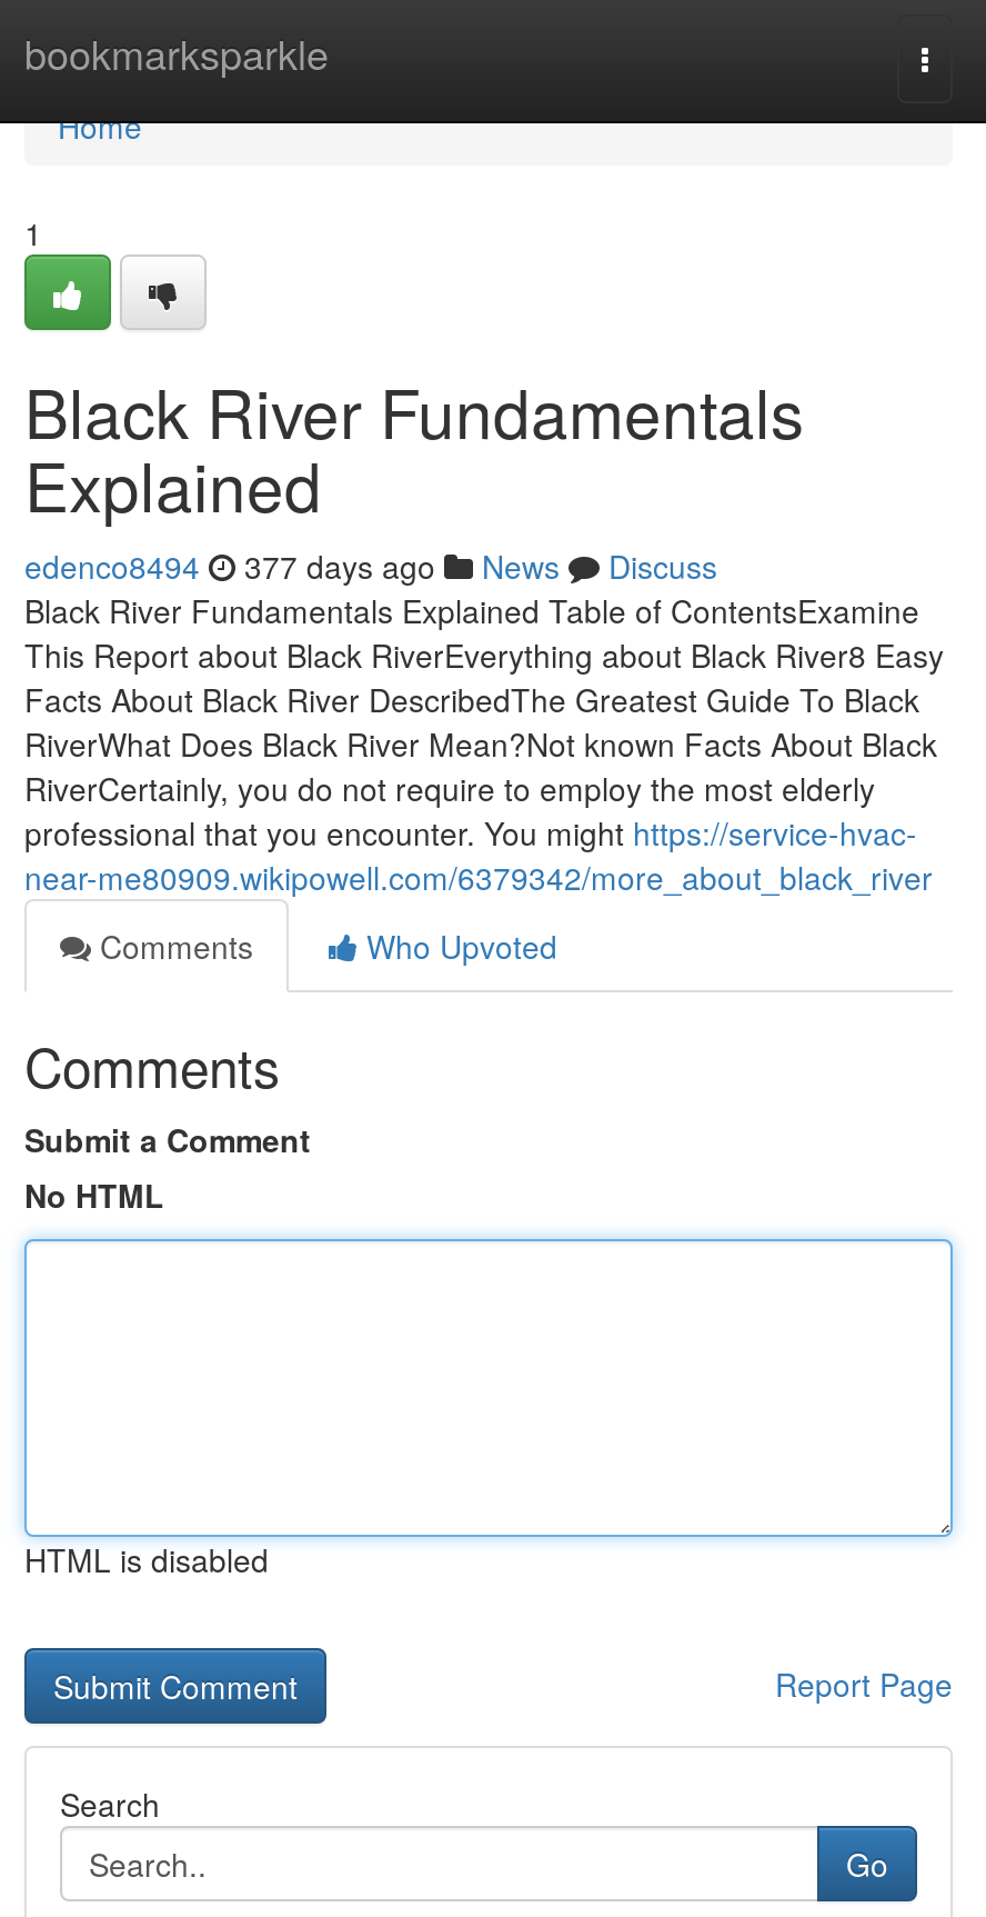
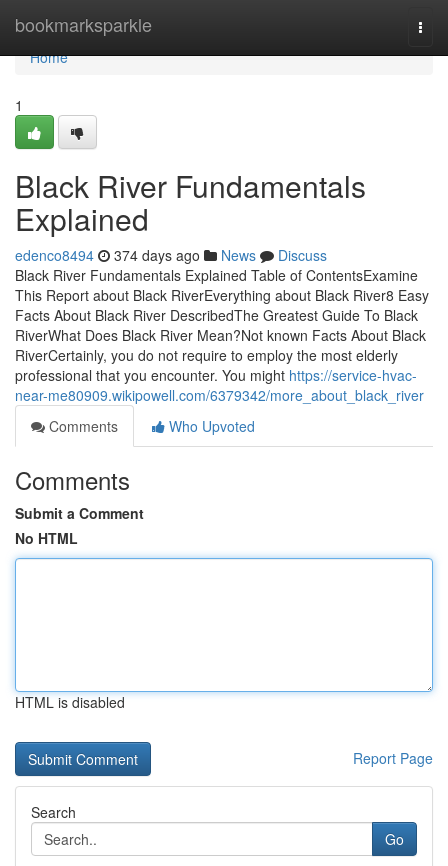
- edenco8494 377 days ago News Discuss
+ edenco8494 374 days ago News Discuss
